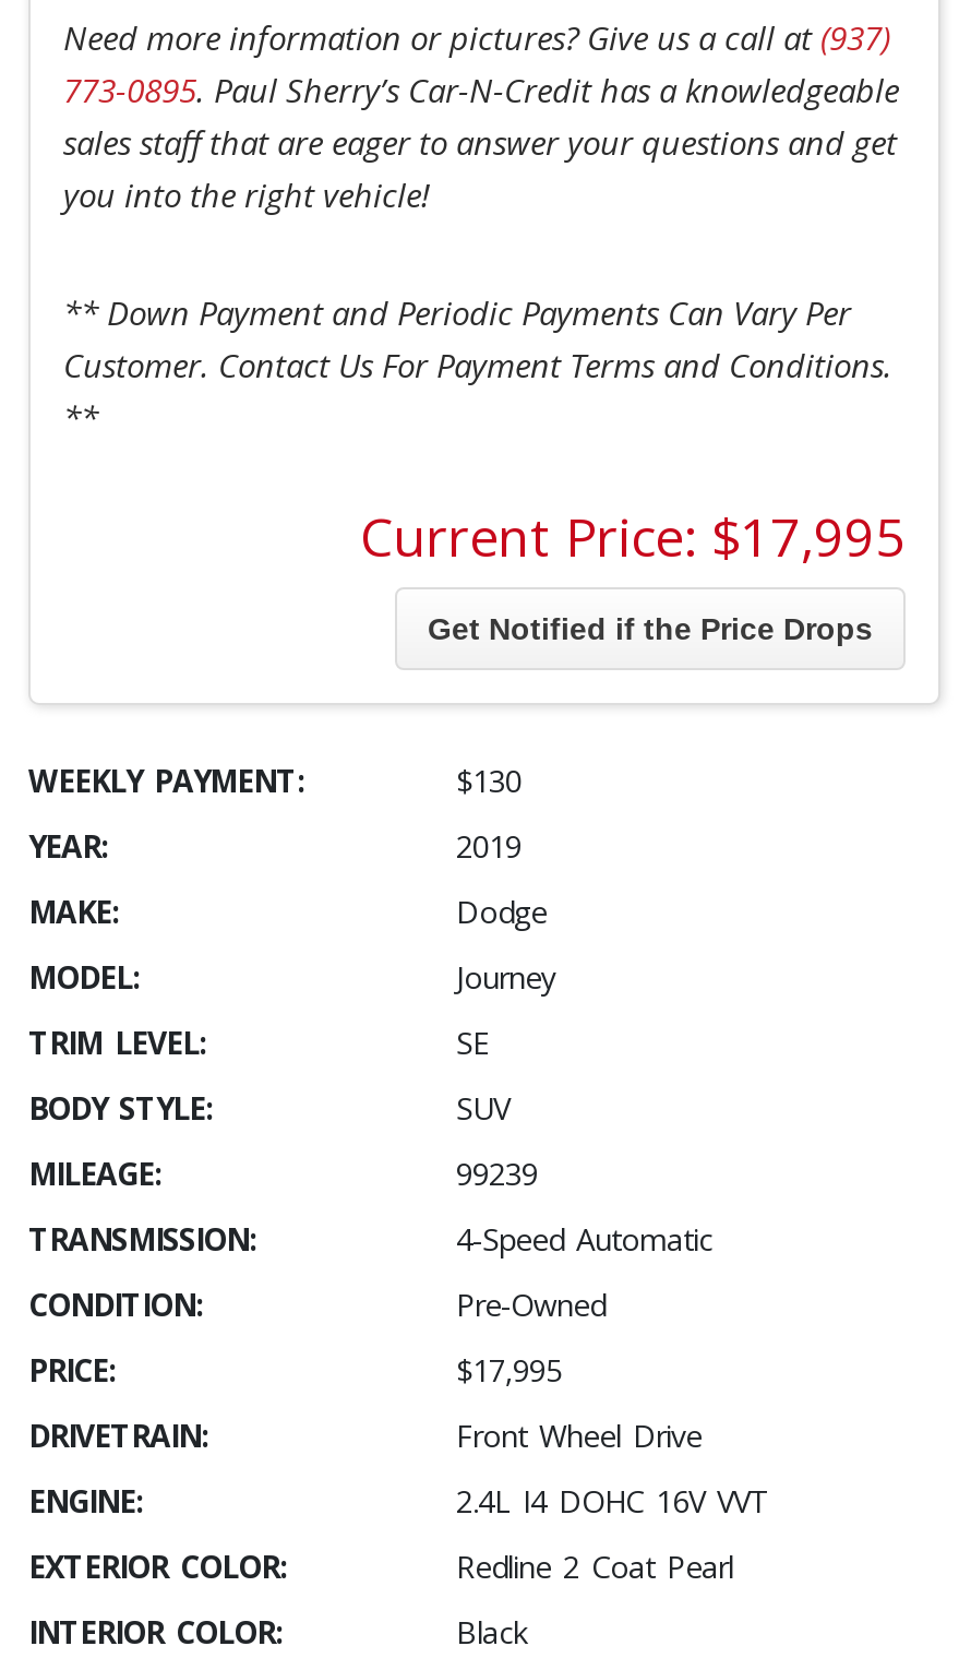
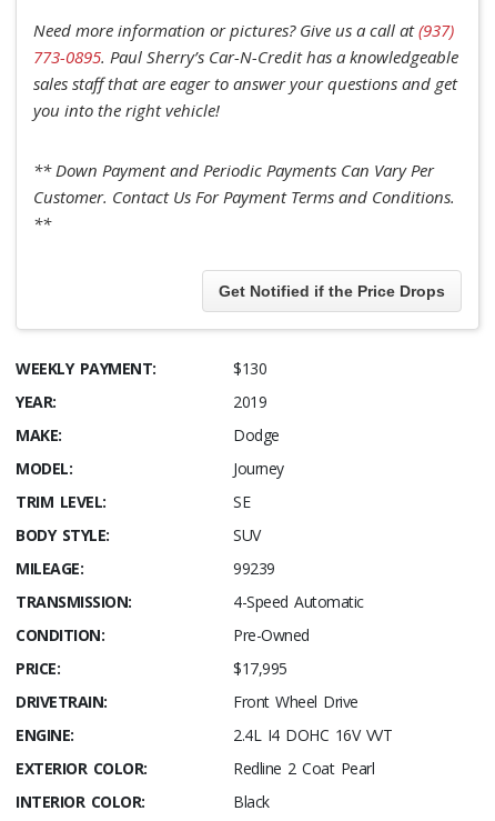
- Current Price: $17,995
